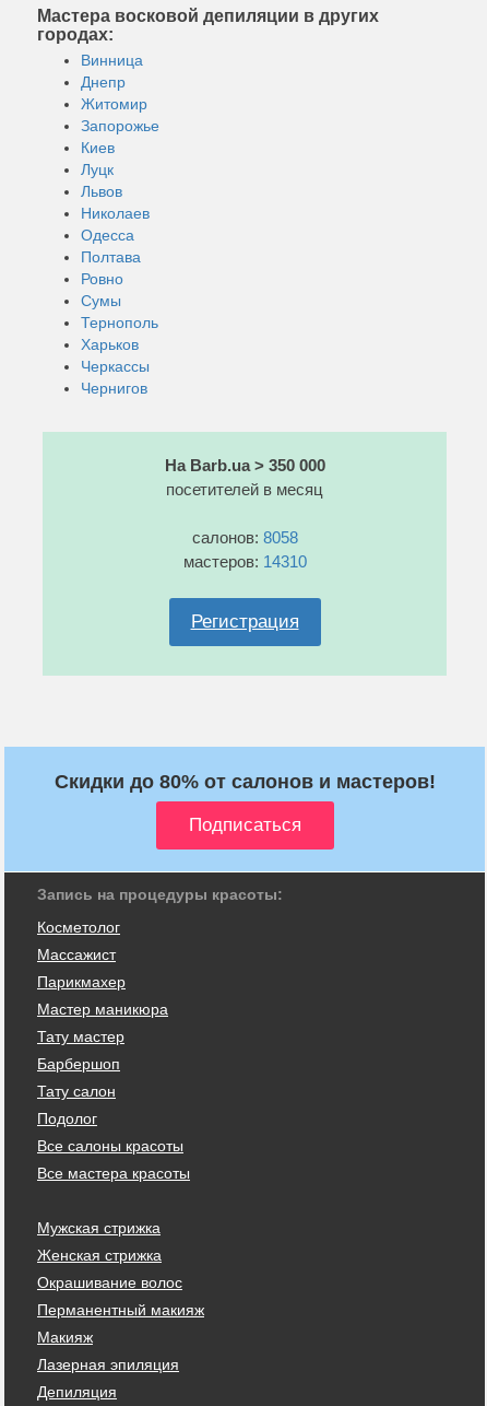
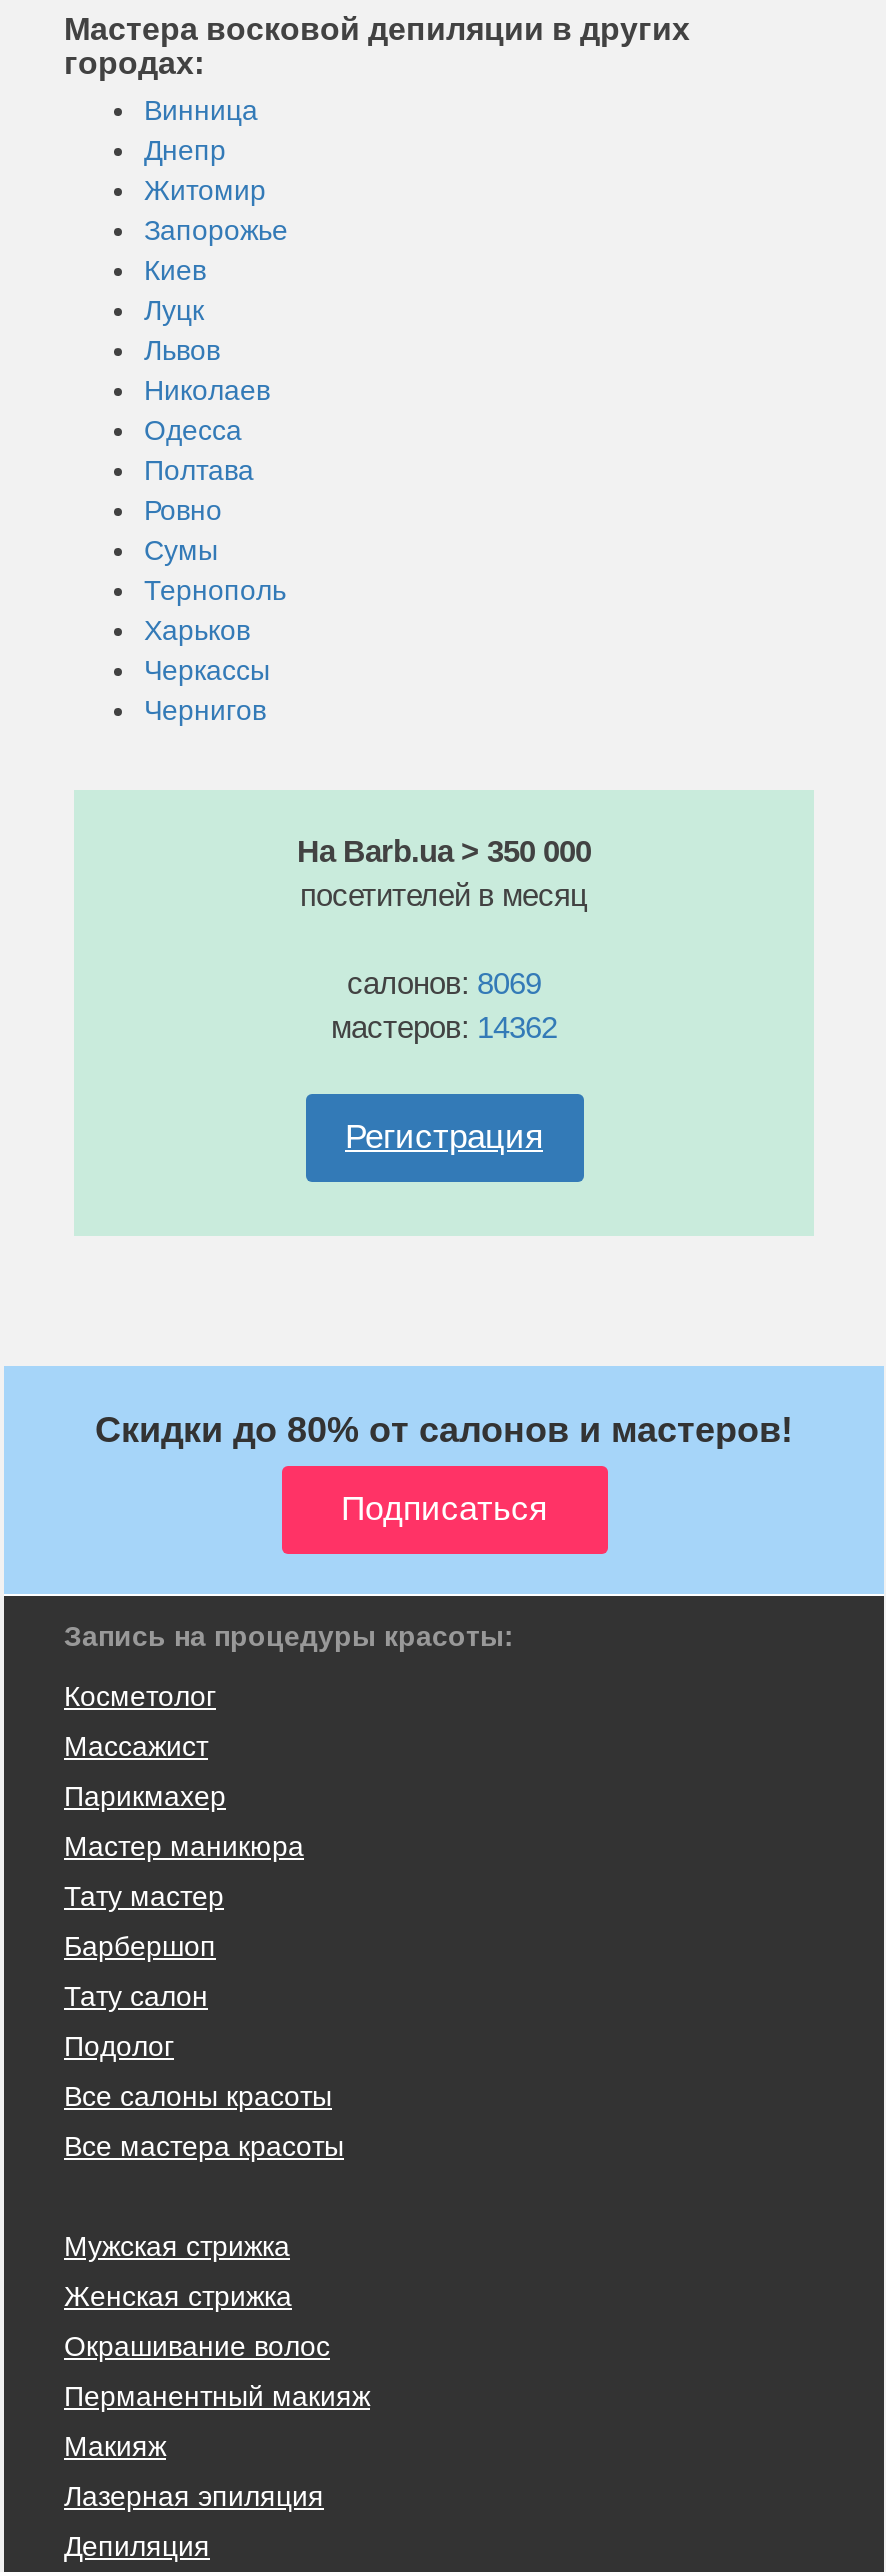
- салонов: 8058
+ салонов: 8069

- мастеров: 14310
+ мастеров: 14362
